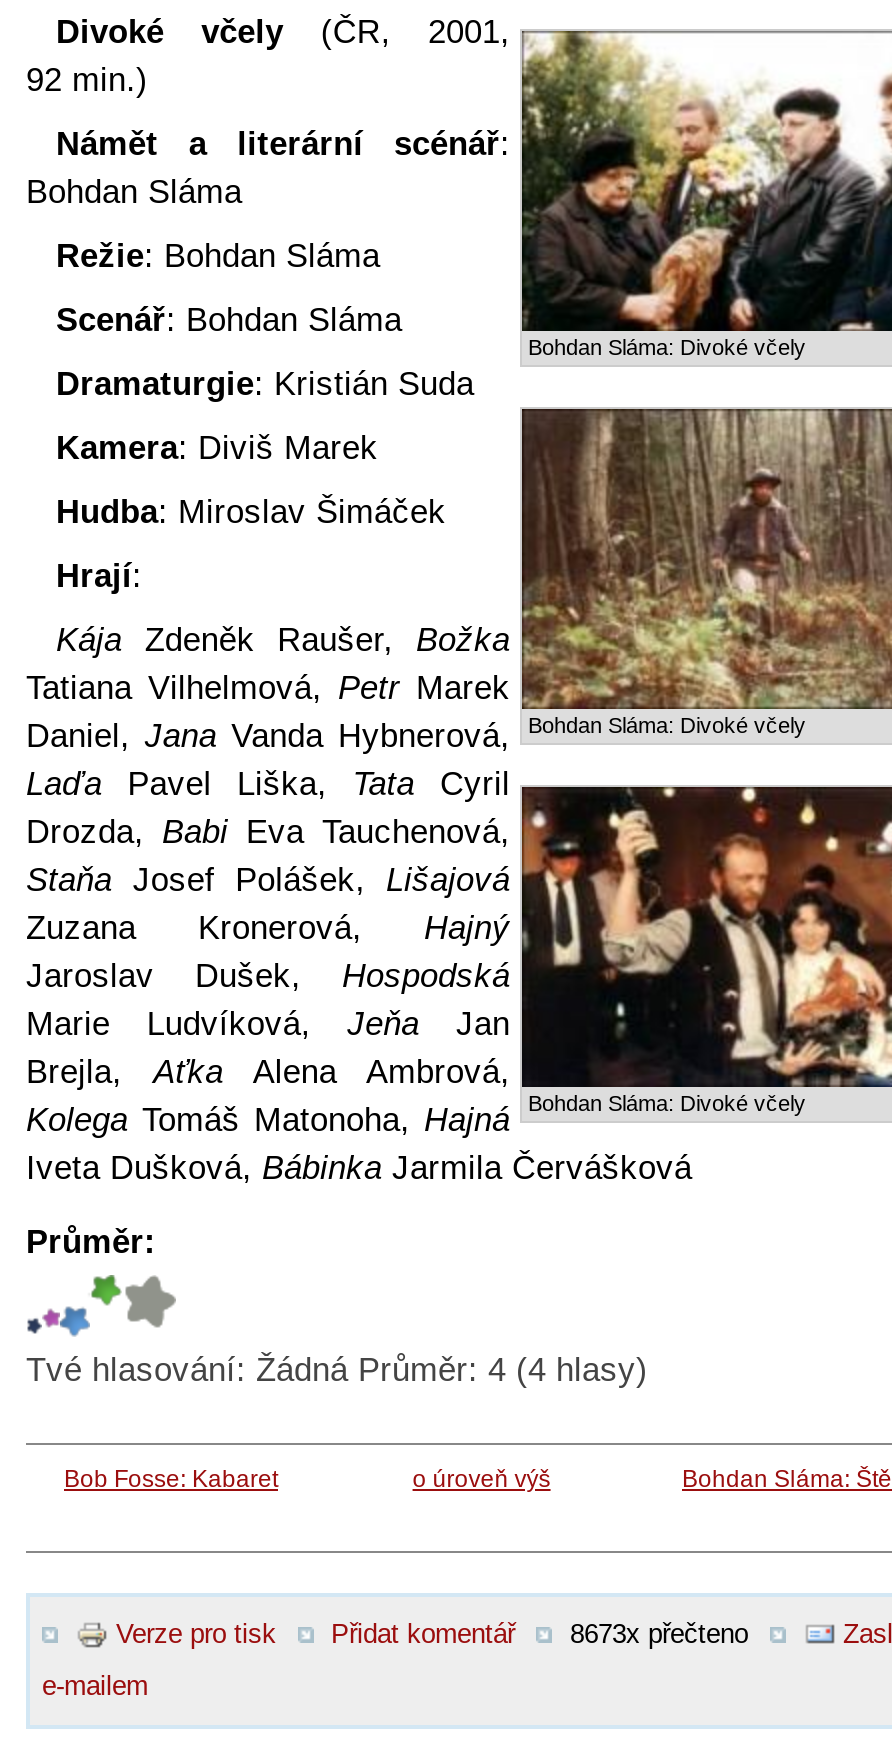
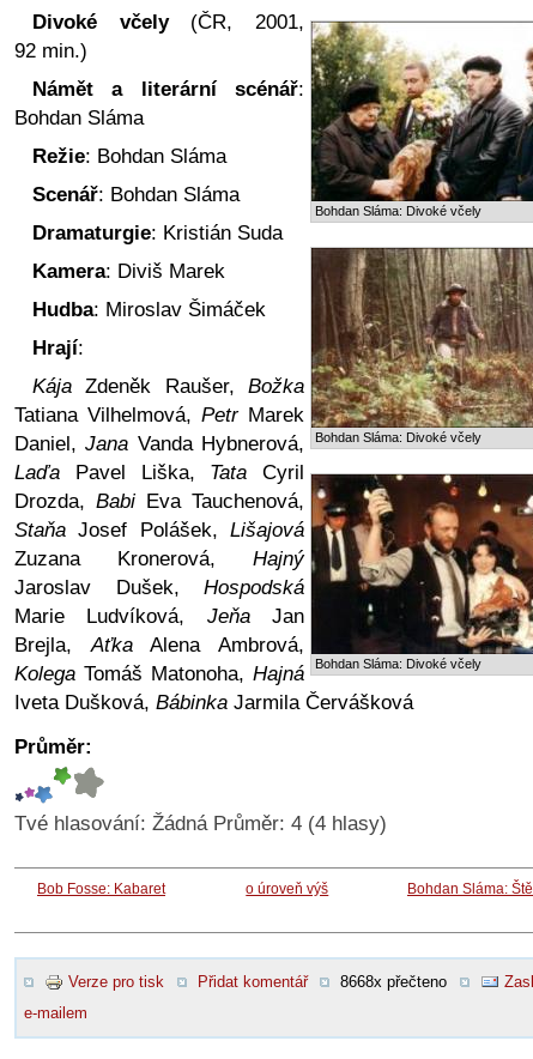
- Verze pro tisk Přidat komentář 8673x přečteno
+ Verze pro tisk Přidat komentář 8668x přečteno
